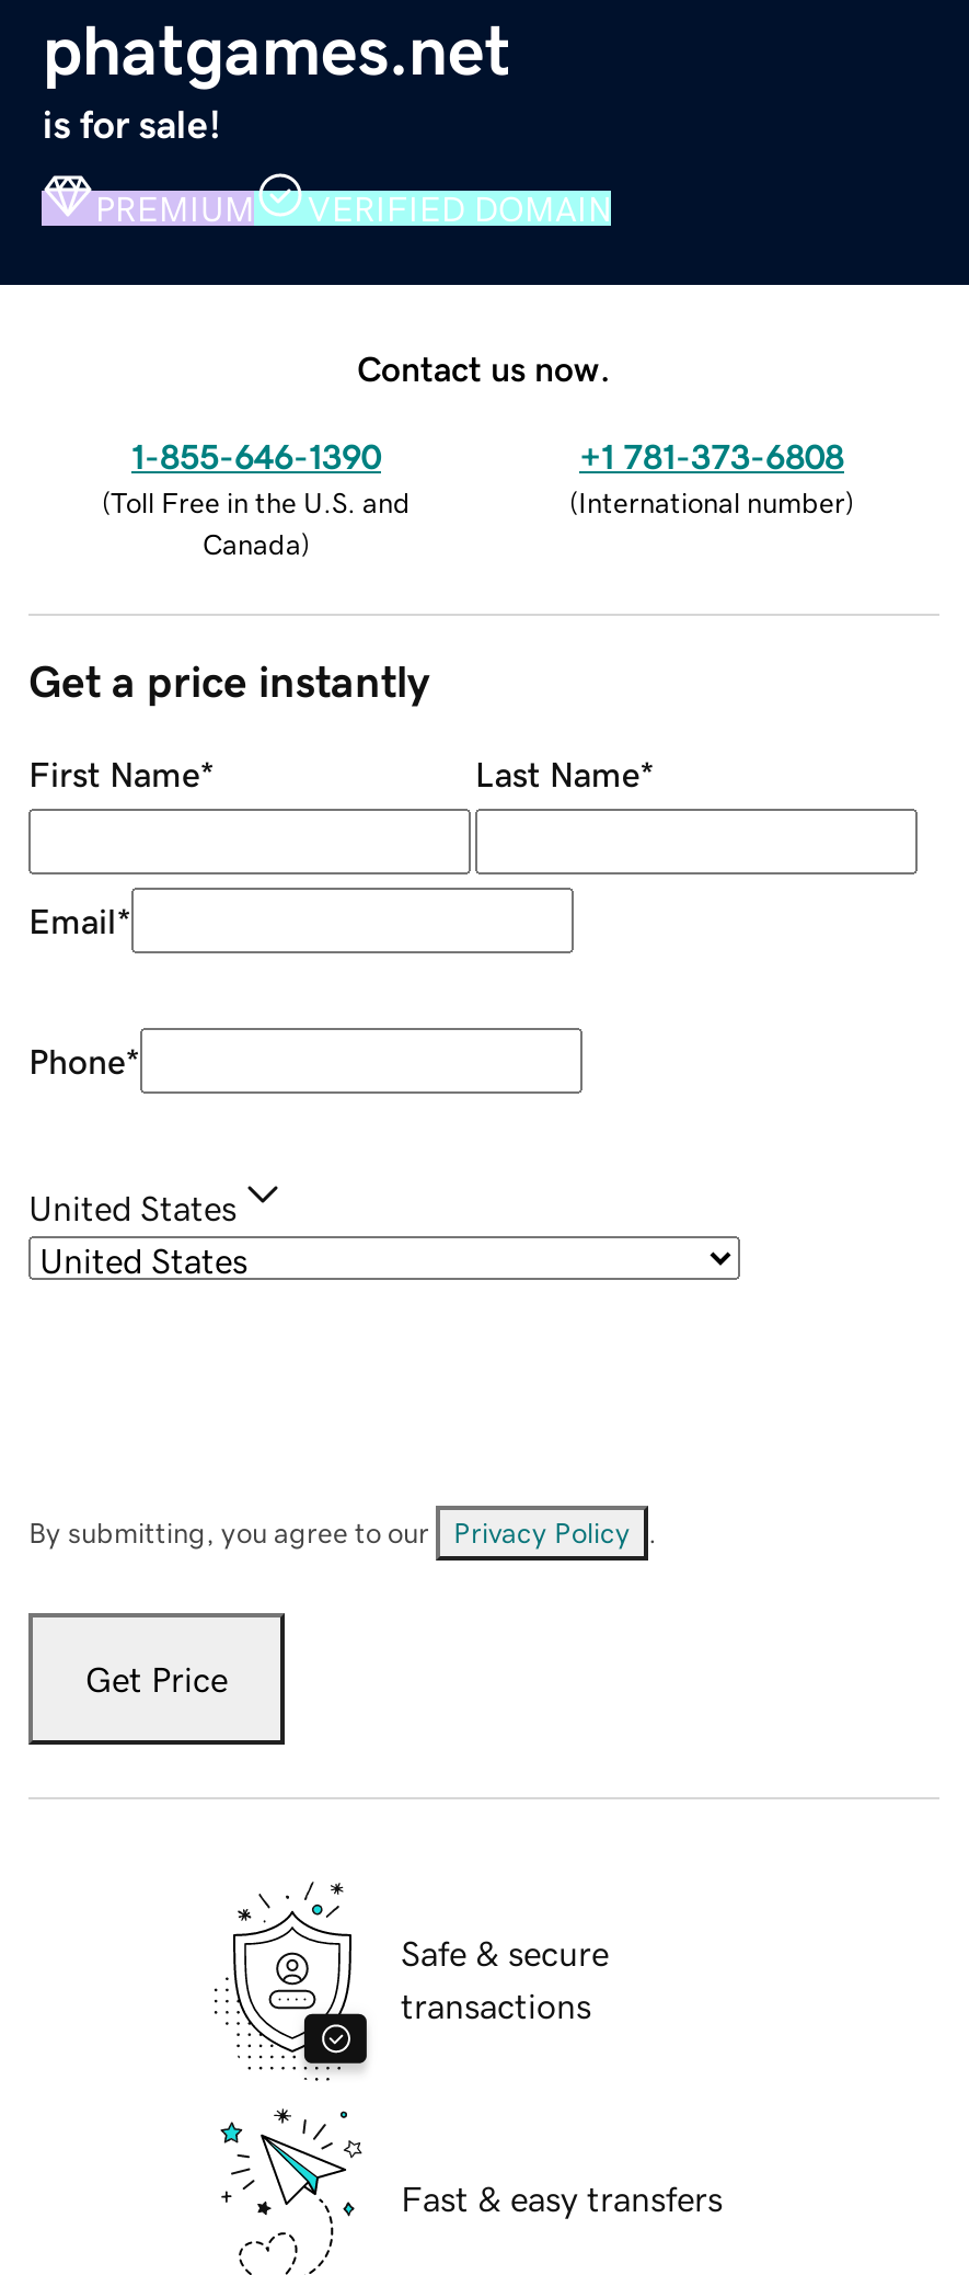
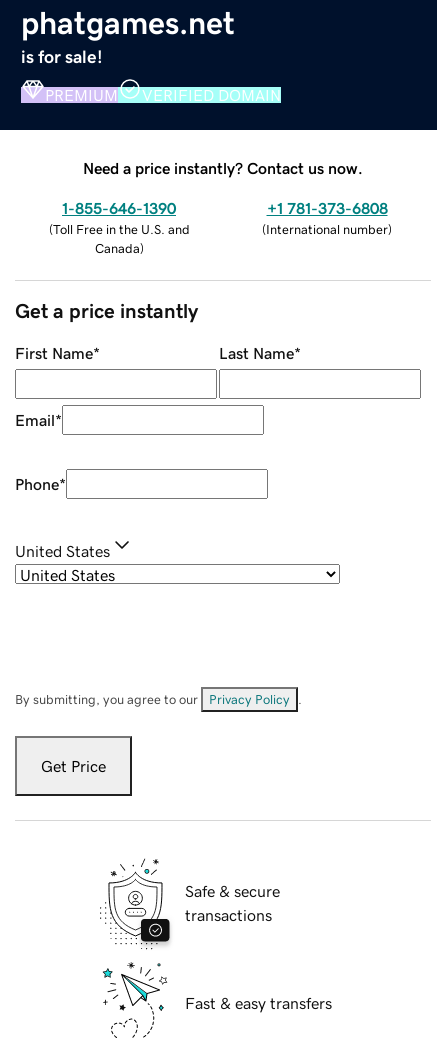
- Contact us now.
+ Need a price instantly? Contact us now.
